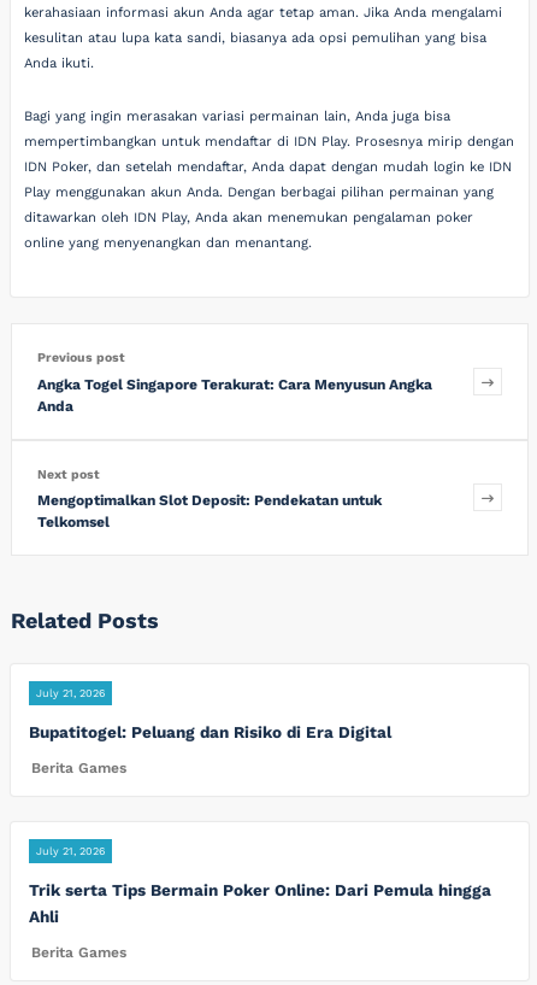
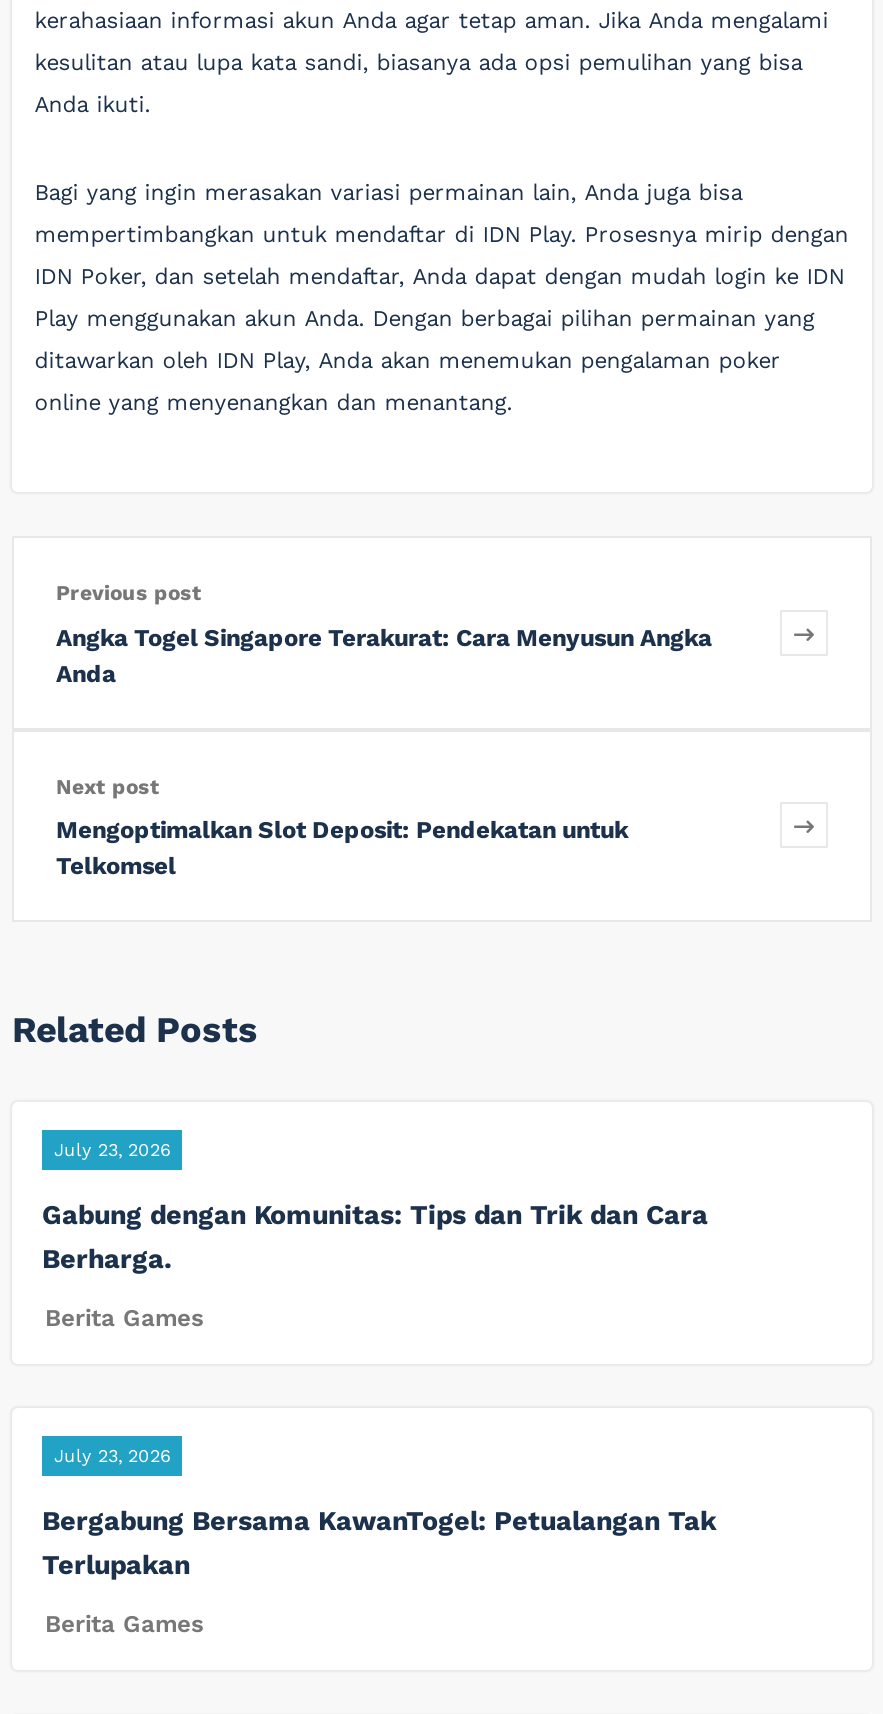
- July 21, 2026
+ July 23, 2026

- Bupatitogel: Peluang dan Risiko di Era Digital
+ Gabung dengan Komunitas: Tips dan Trik dan Cara
+ Berharga.

- July 21, 2026
+ July 23, 2026

- Trik serta Tips Bermain Poker Online: Dari Pemula hingga
- Ahli
+ Bergabung Bersama KawanTogel: Petualangan Tak
+ Terlupakan
